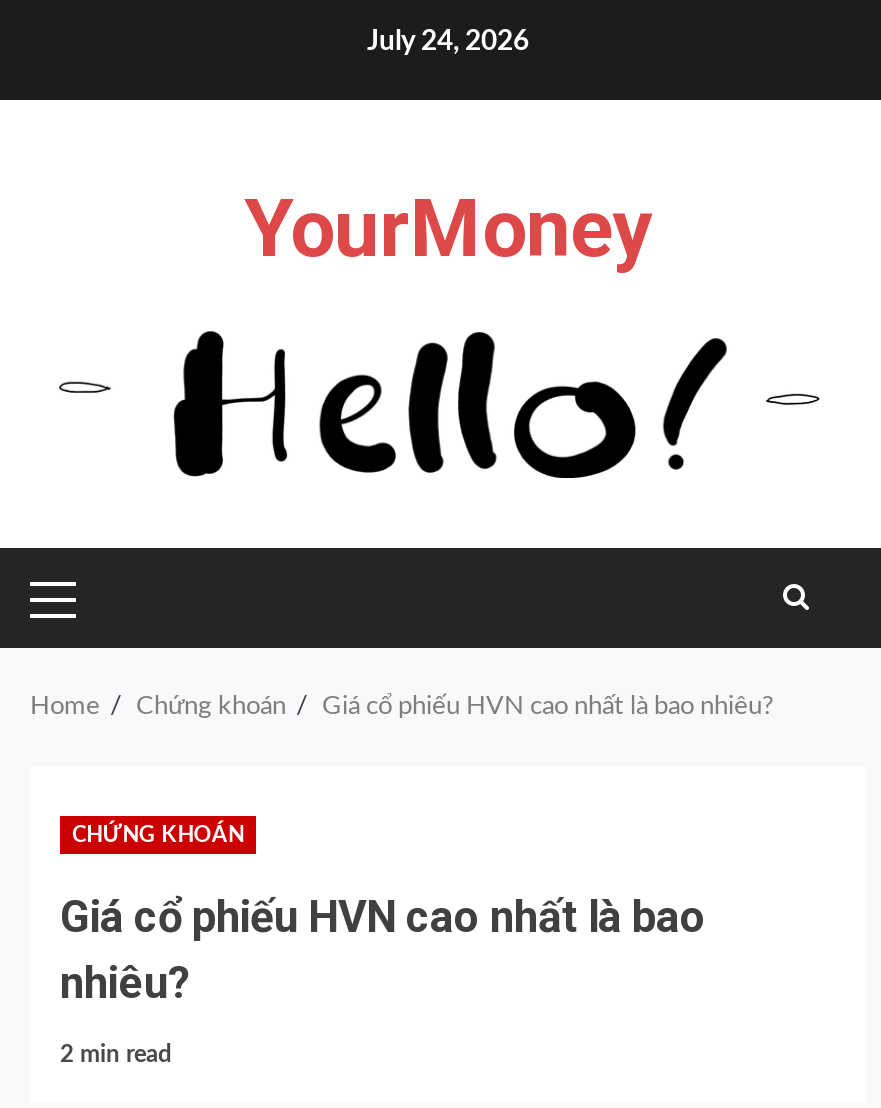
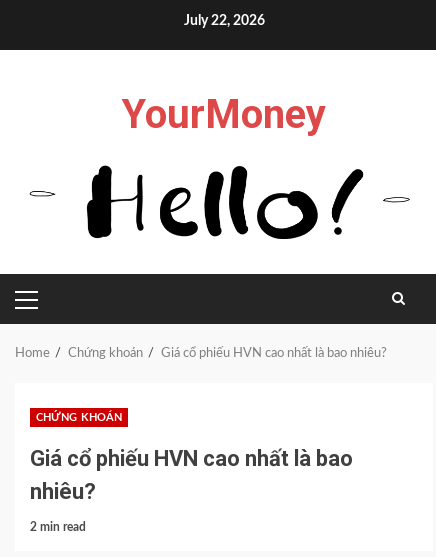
- July 24, 2026
+ July 22, 2026
